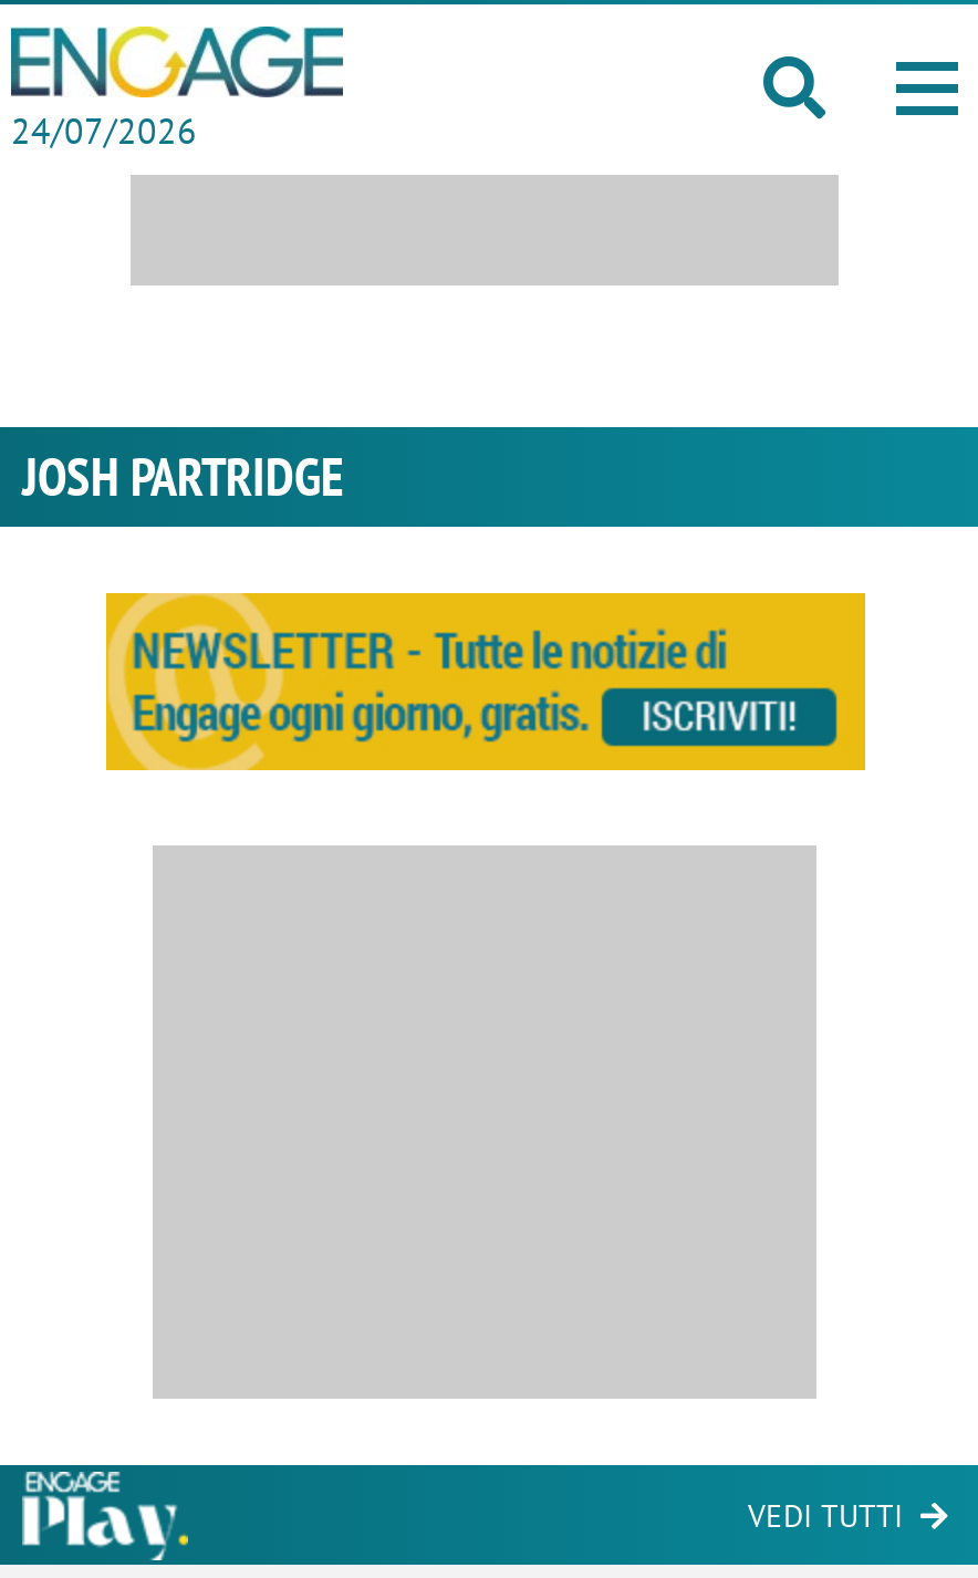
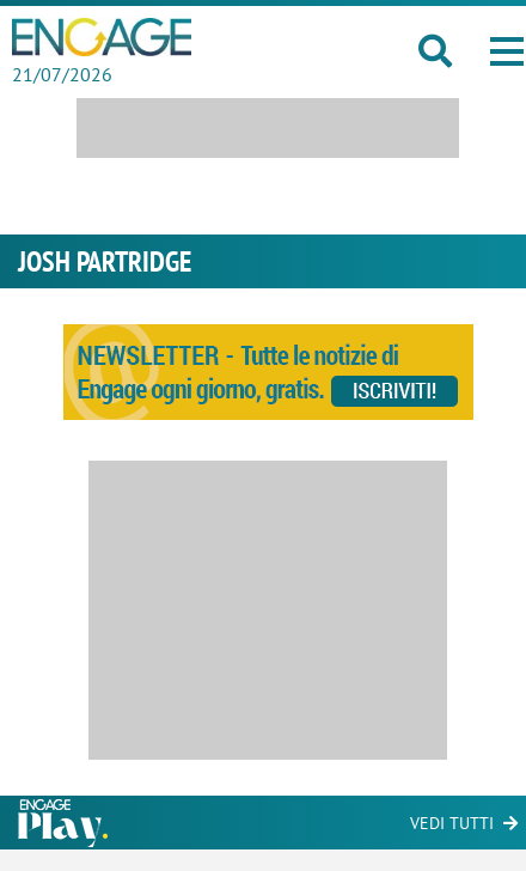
- 24/07/2026
+ 21/07/2026
